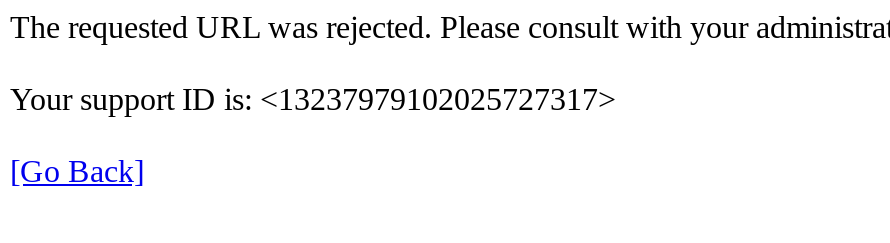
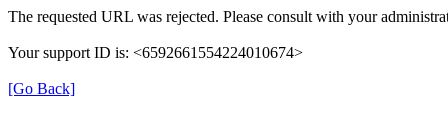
- Your support ID is: <13237979102025727317>
+ Your support ID is: <6592661554224010674>
